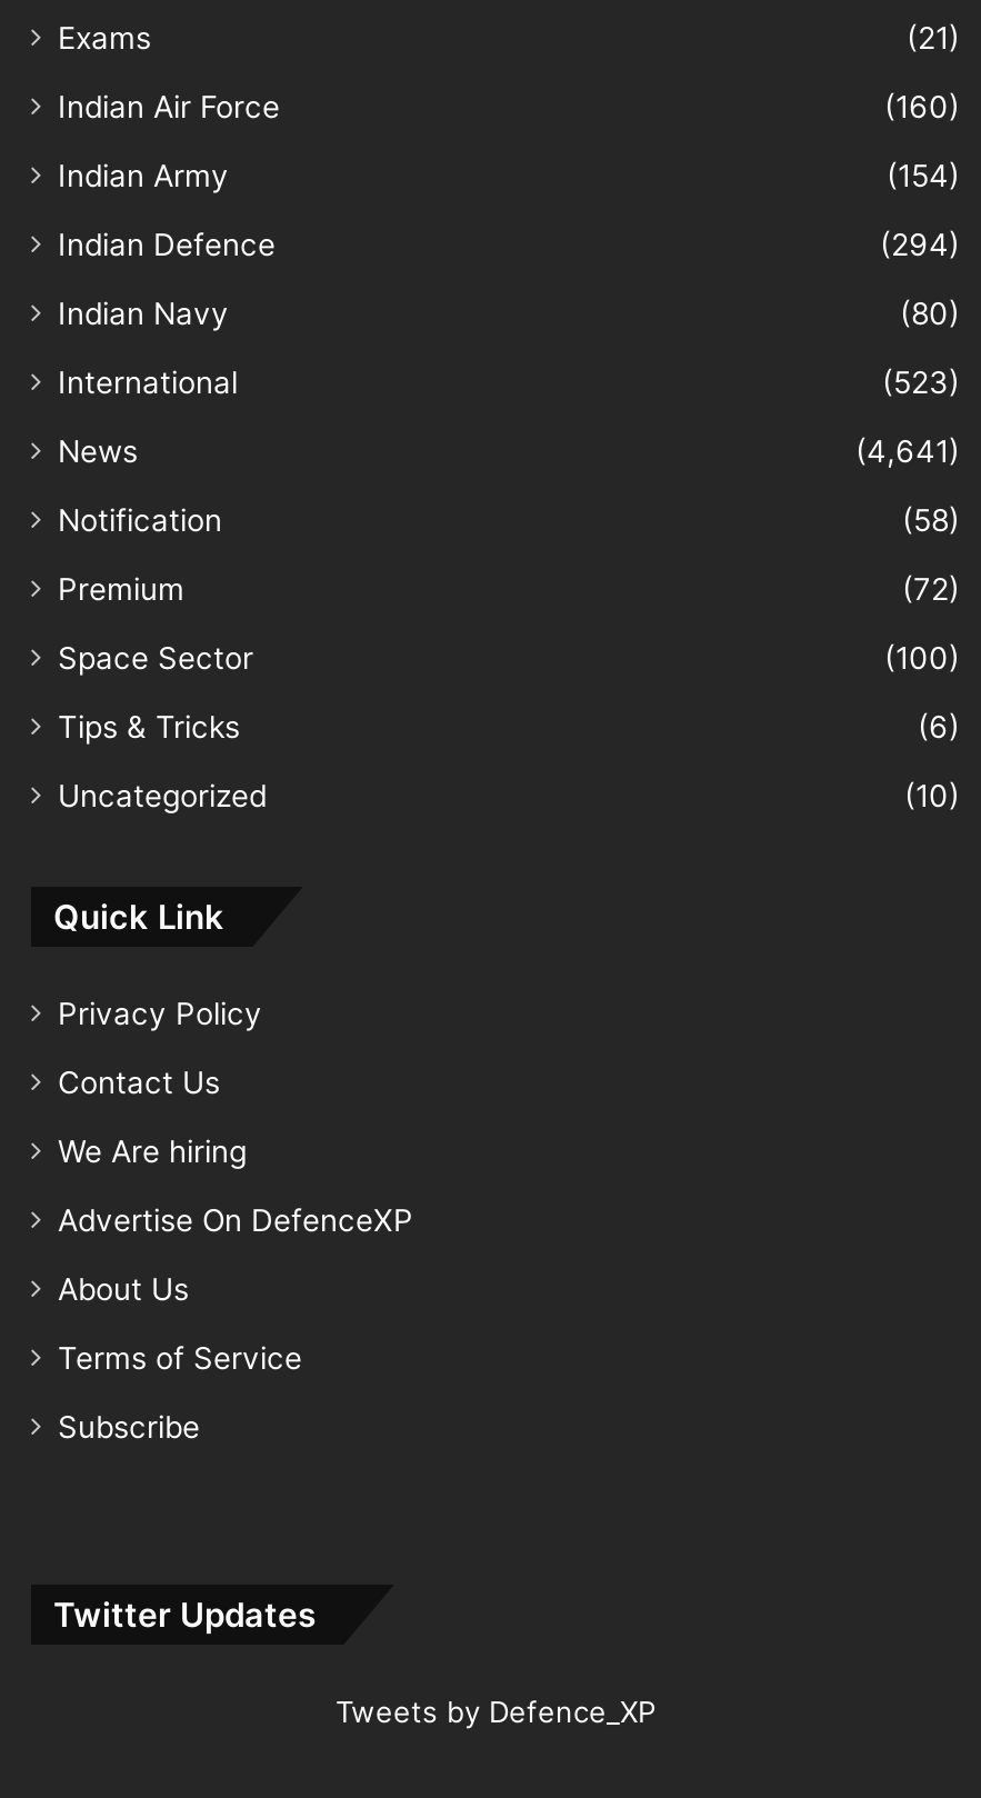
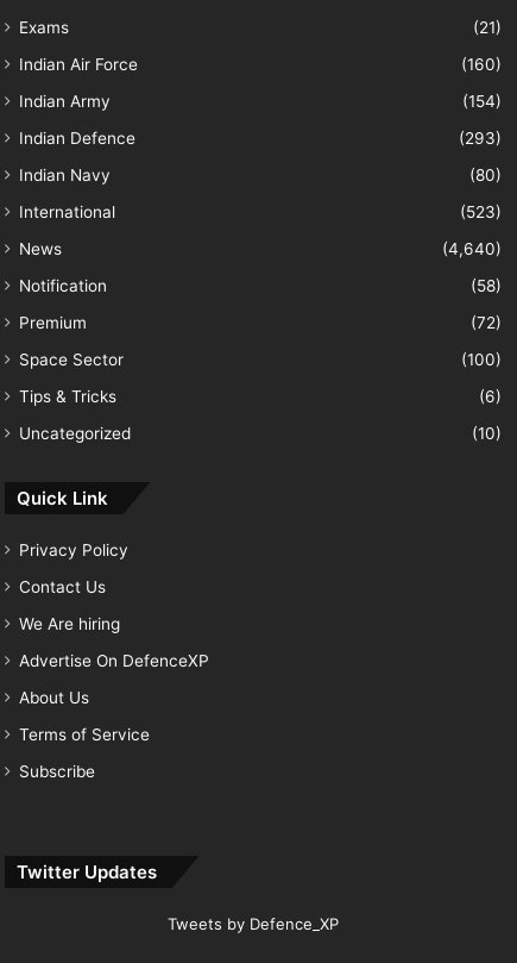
- (294)
+ (293)

- (4,641)
+ (4,640)
